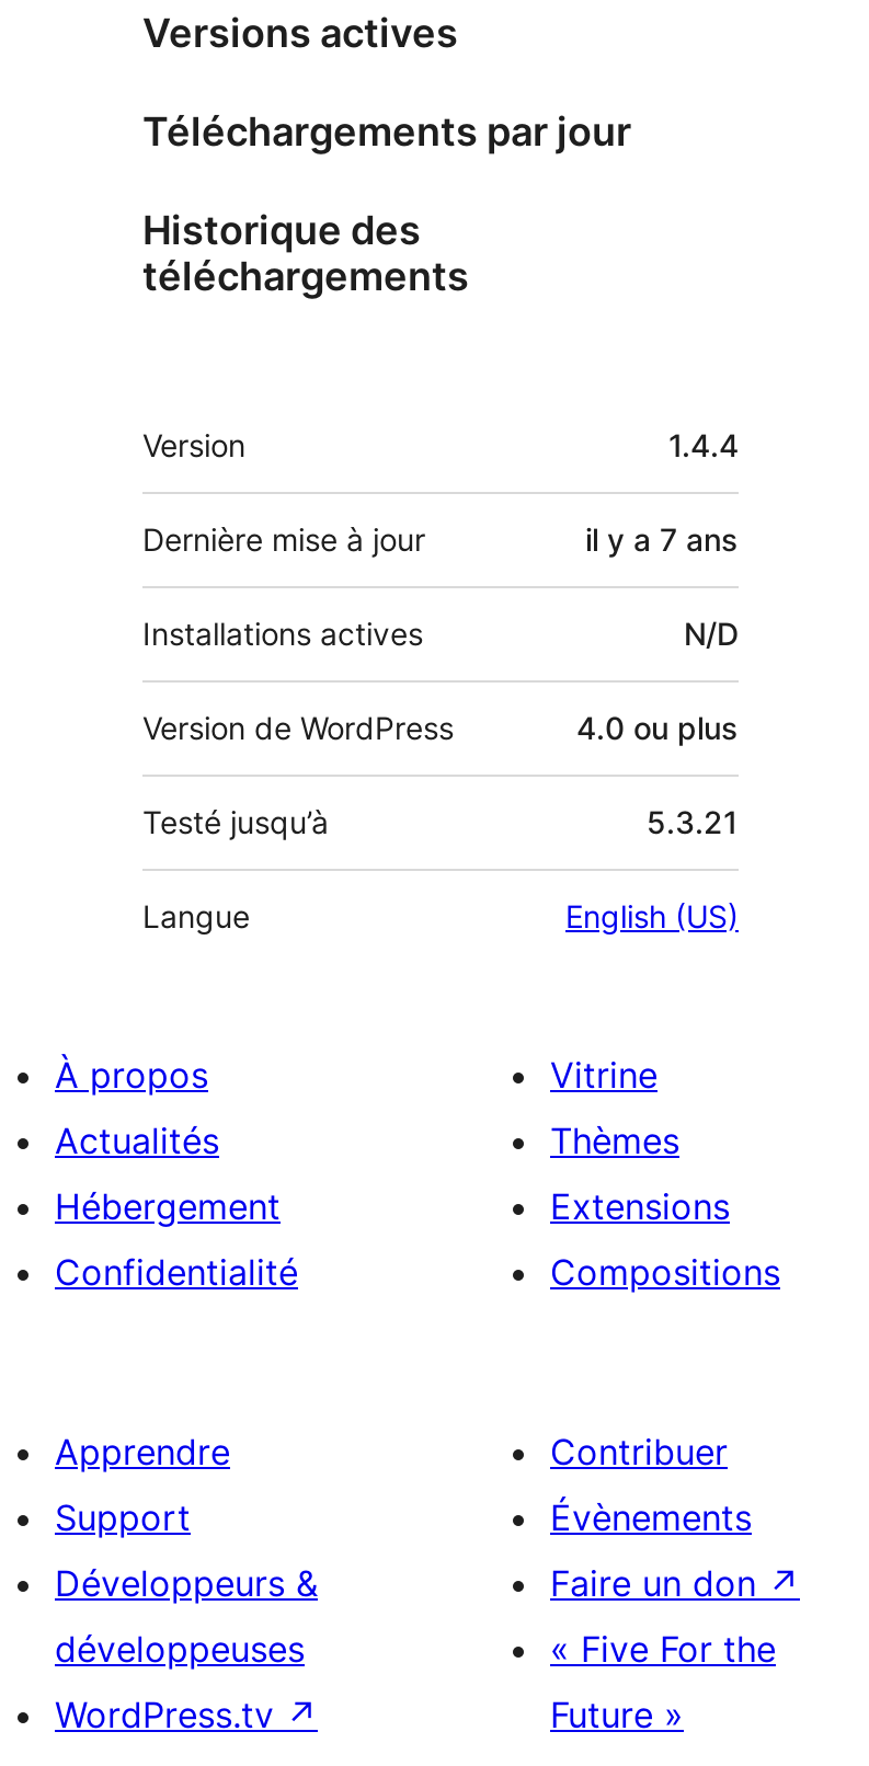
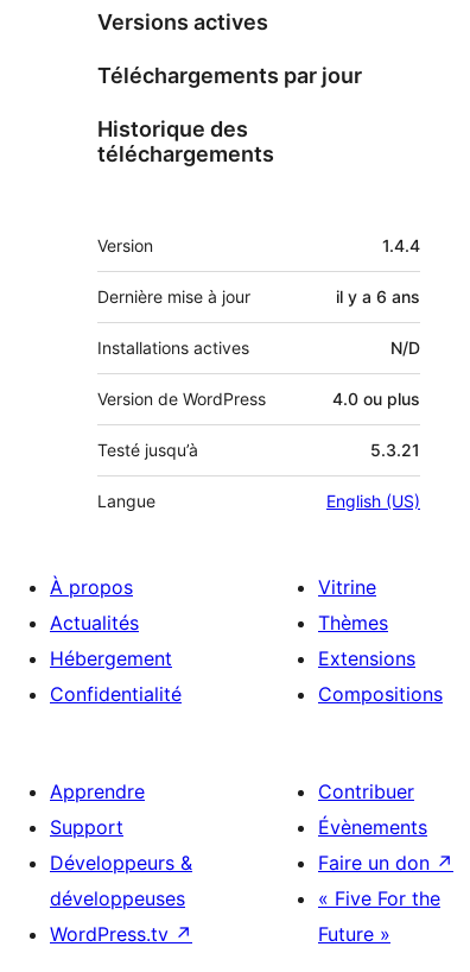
- il y a 7 ans
+ il y a 6 ans
